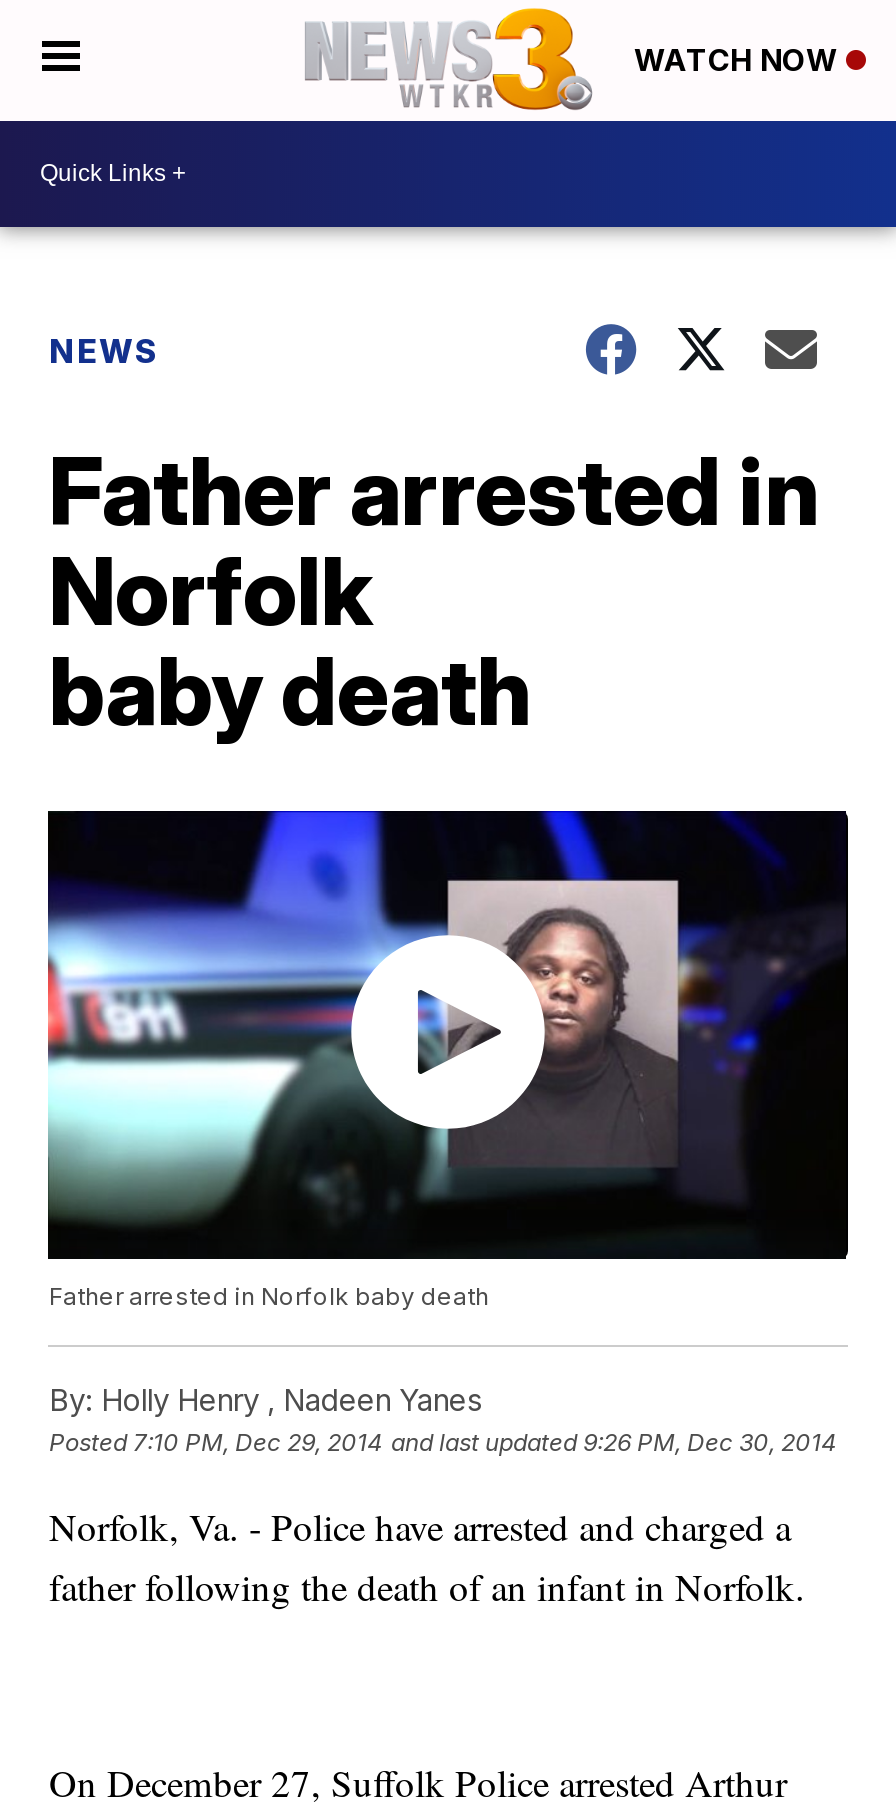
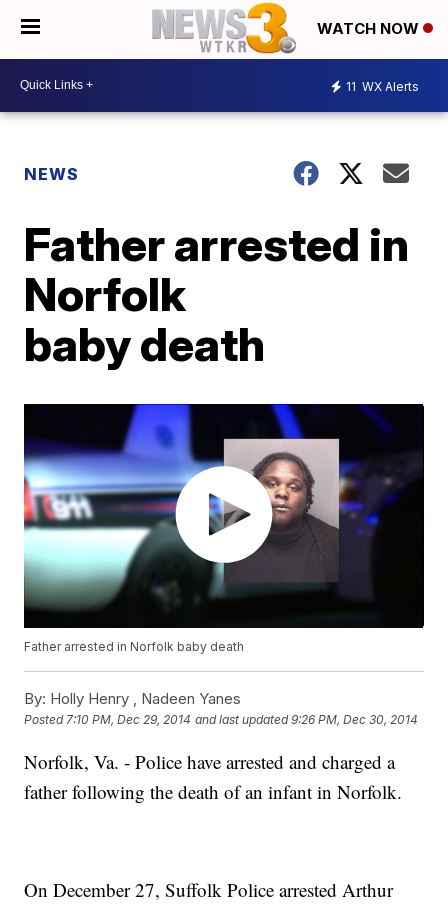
+ 11 WX Alerts
